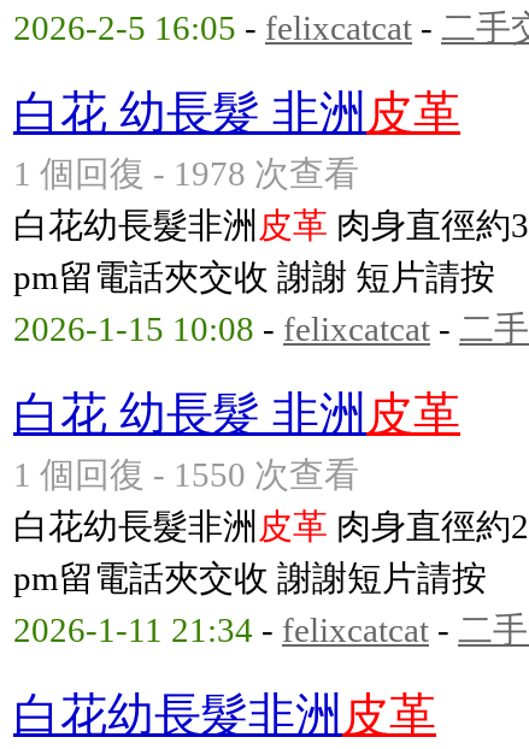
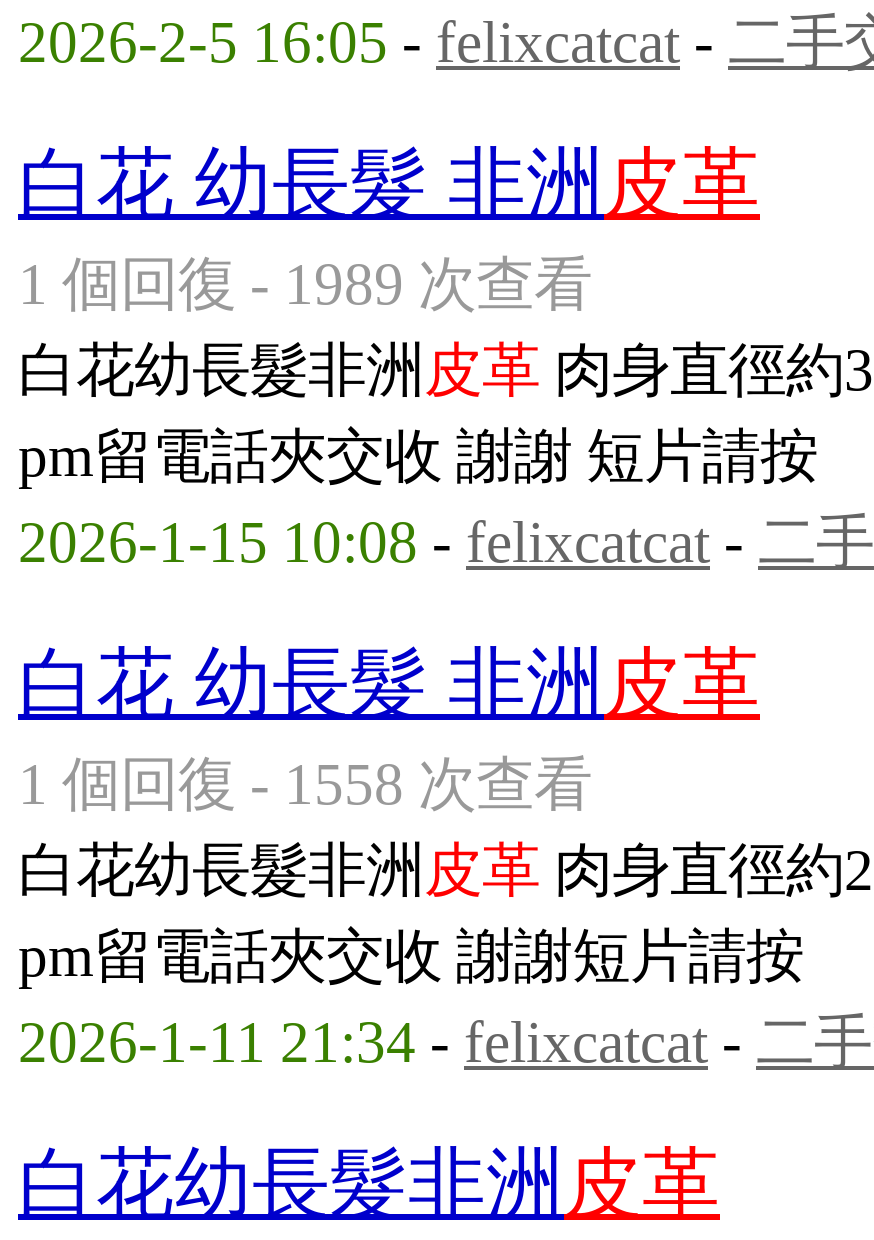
- 1 個回復 - 1978 次查看
+ 1 個回復 - 1989 次查看

- 1 個回復 - 1550 次查看
+ 1 個回復 - 1558 次查看
